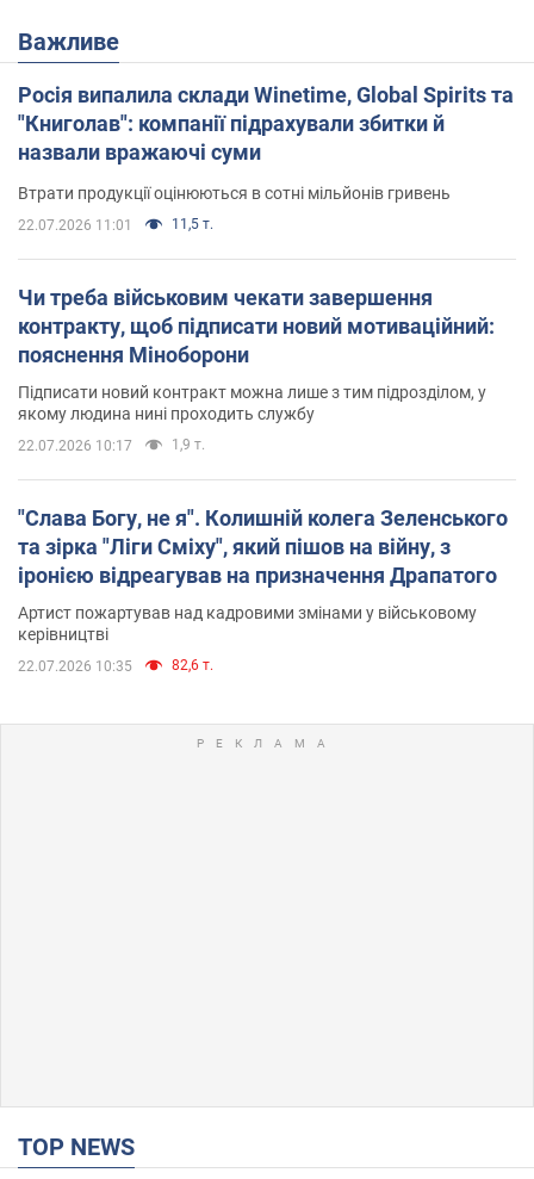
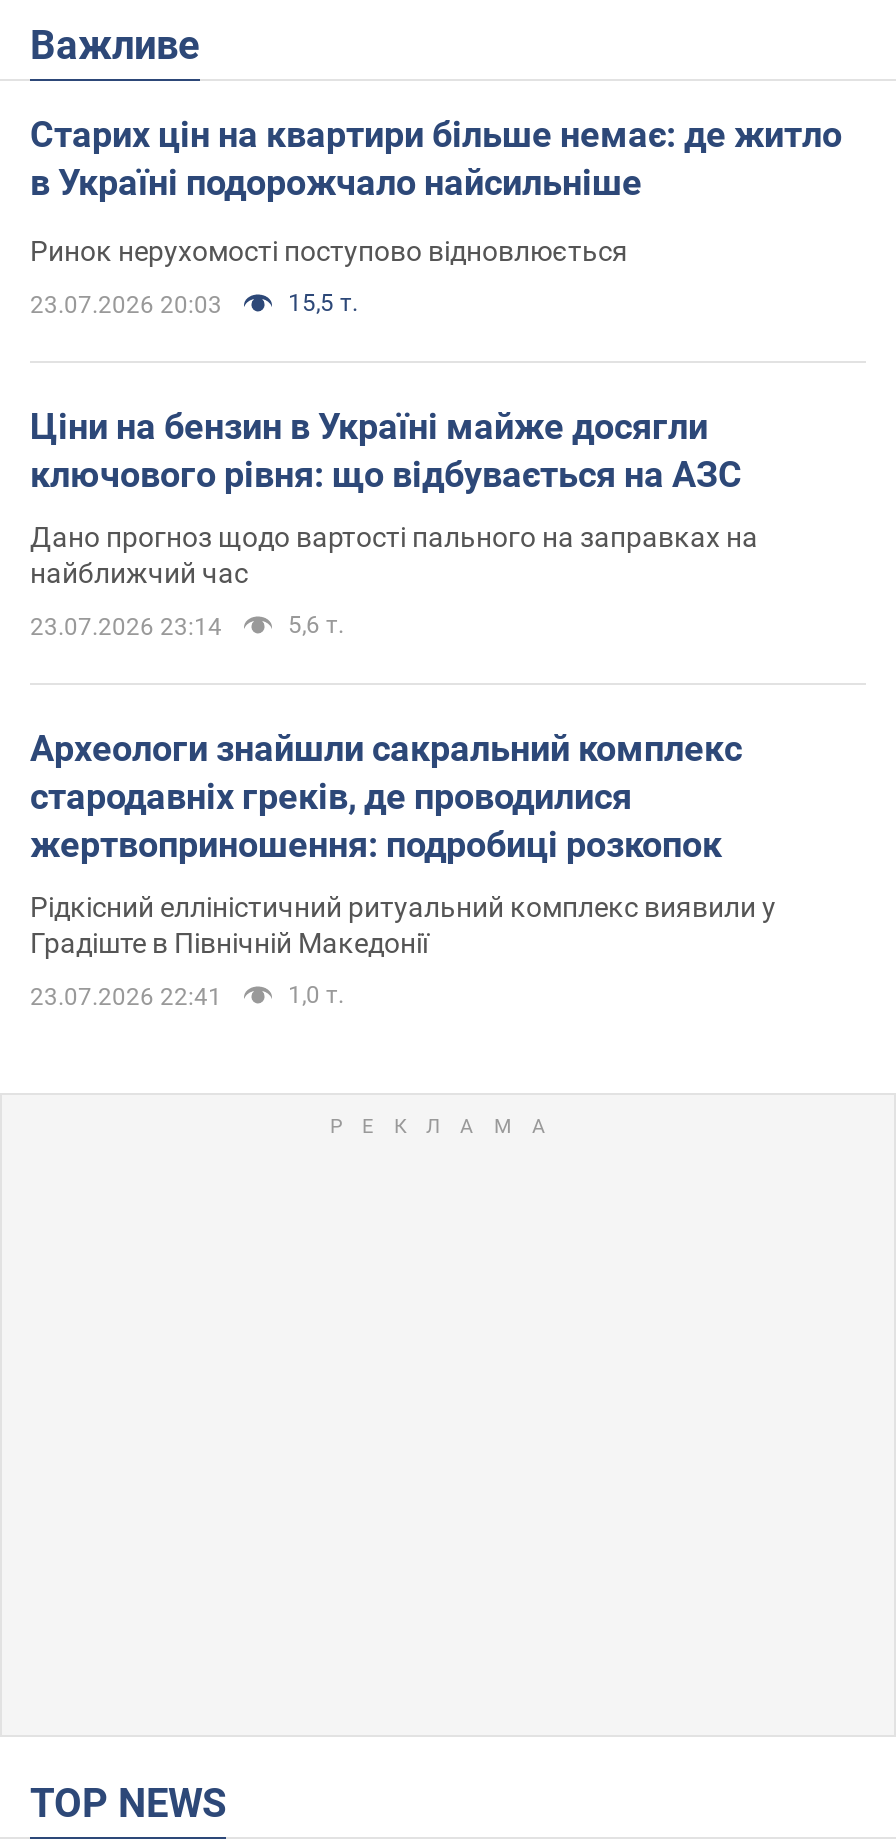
- Росія випалила склади Winetime, Global Spirits та
- "Книголав": компанії підрахували збитки й
- назвали вражаючі суми
+ Старих цін на квартири більше немає: де житло
+ в Україні подорожчало найсильніше

- Втрати продукції оцінюються в сотні мільйонів гривень
+ Ринок нерухомості поступово відновлюється

- 22.07.2026 11:01
- 11,5 т.
+ 23.07.2026 20:03
+ 15,5 т.

- Чи треба військовим чекати завершення
- контракту, щоб підписати новий мотиваційний:
- пояснення Міноборони
+ Ціни на бензин в Україні майже досягли
+ ключового рівня: що відбувається на АЗС

- Підписати новий контракт можна лише з тим підрозділом, у
- якому людина нині проходить службу
+ Дано прогноз щодо вартості пального на заправках на
+ найближчий час

- 22.07.2026 10:17
- 1,9 т.
+ 23.07.2026 23:14
+ 5,6 т.

- "Слава Богу, не я". Колишній колега Зеленського
- та зірка "Ліги Сміху", який пішов на війну, з
- іронією відреагував на призначення Драпатого
+ Археологи знайшли сакральний комплекс
+ стародавніх греків, де проводилися
+ жертвоприношення: подробиці розкопок

- Артист пожартував над кадровими змінами у військовому
- керівництві
+ Рідкісний елліністичний ритуальний комплекс виявили у
+ Градіште в Північній Македонії

- 22.07.2026 10:35
- 82,6 т.
+ 23.07.2026 22:41
+ 1,0 т.
